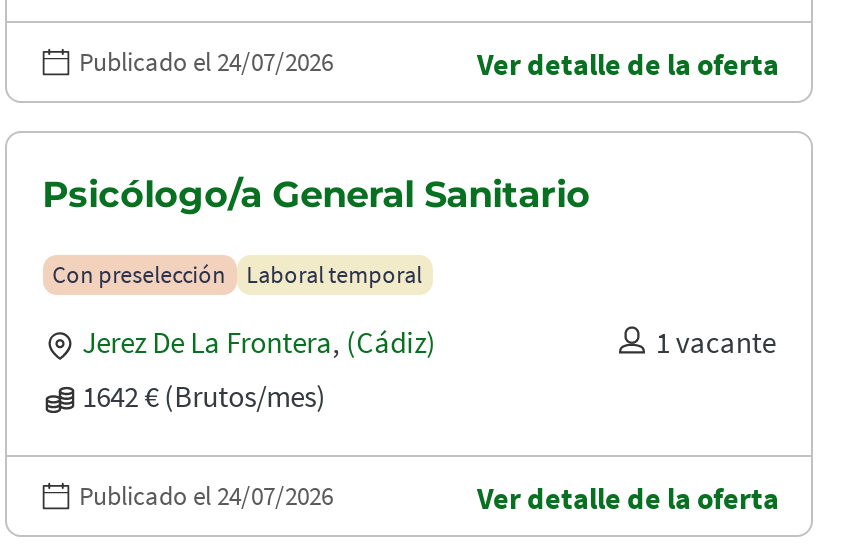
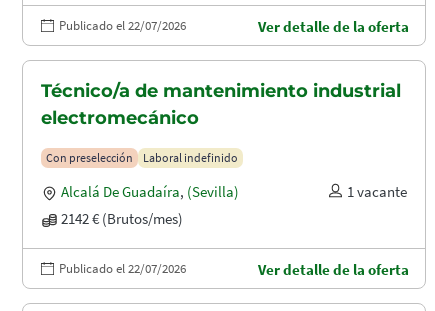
- Publicado el 24/07/2026
+ Publicado el 22/07/2026

- Psicólogo/a General Sanitario
+ Técnico/a de mantenimiento industrial
+ electromecánico

- Laboral temporal
+ Laboral indefinido

- Jerez De La Frontera, (Cádiz)
+ Alcalá De Guadaíra, (Sevilla)

- 1642 € (Brutos/mes)
+ 2142 € (Brutos/mes)

- Publicado el 24/07/2026
+ Publicado el 22/07/2026
